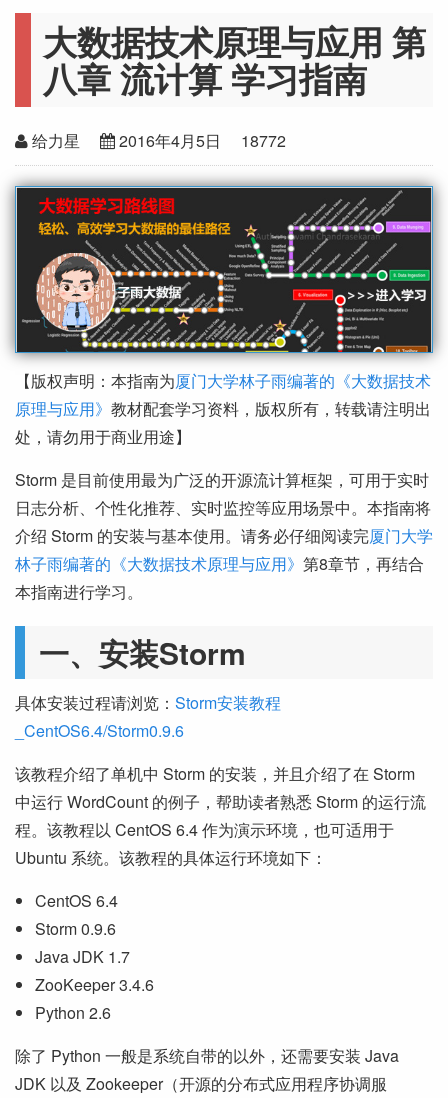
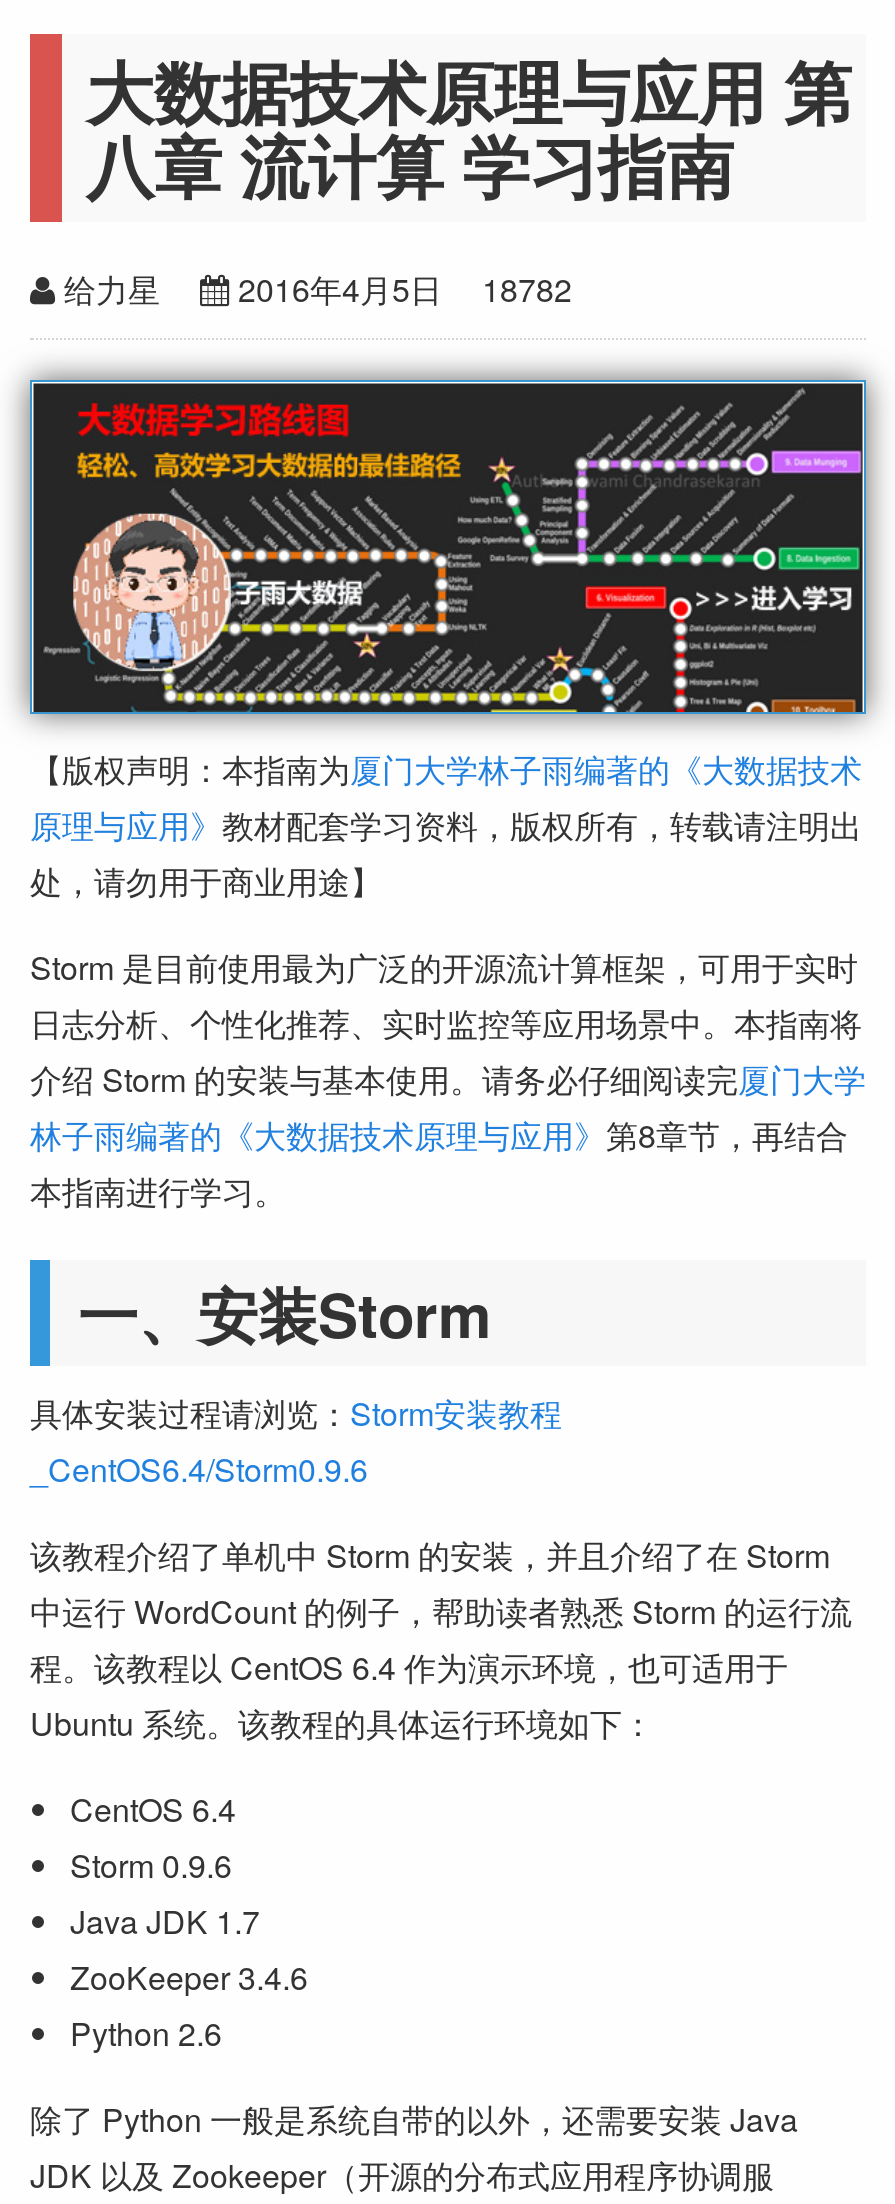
- 给力星 2016年4月5日 18772
+ 给力星 2016年4月5日 18782
